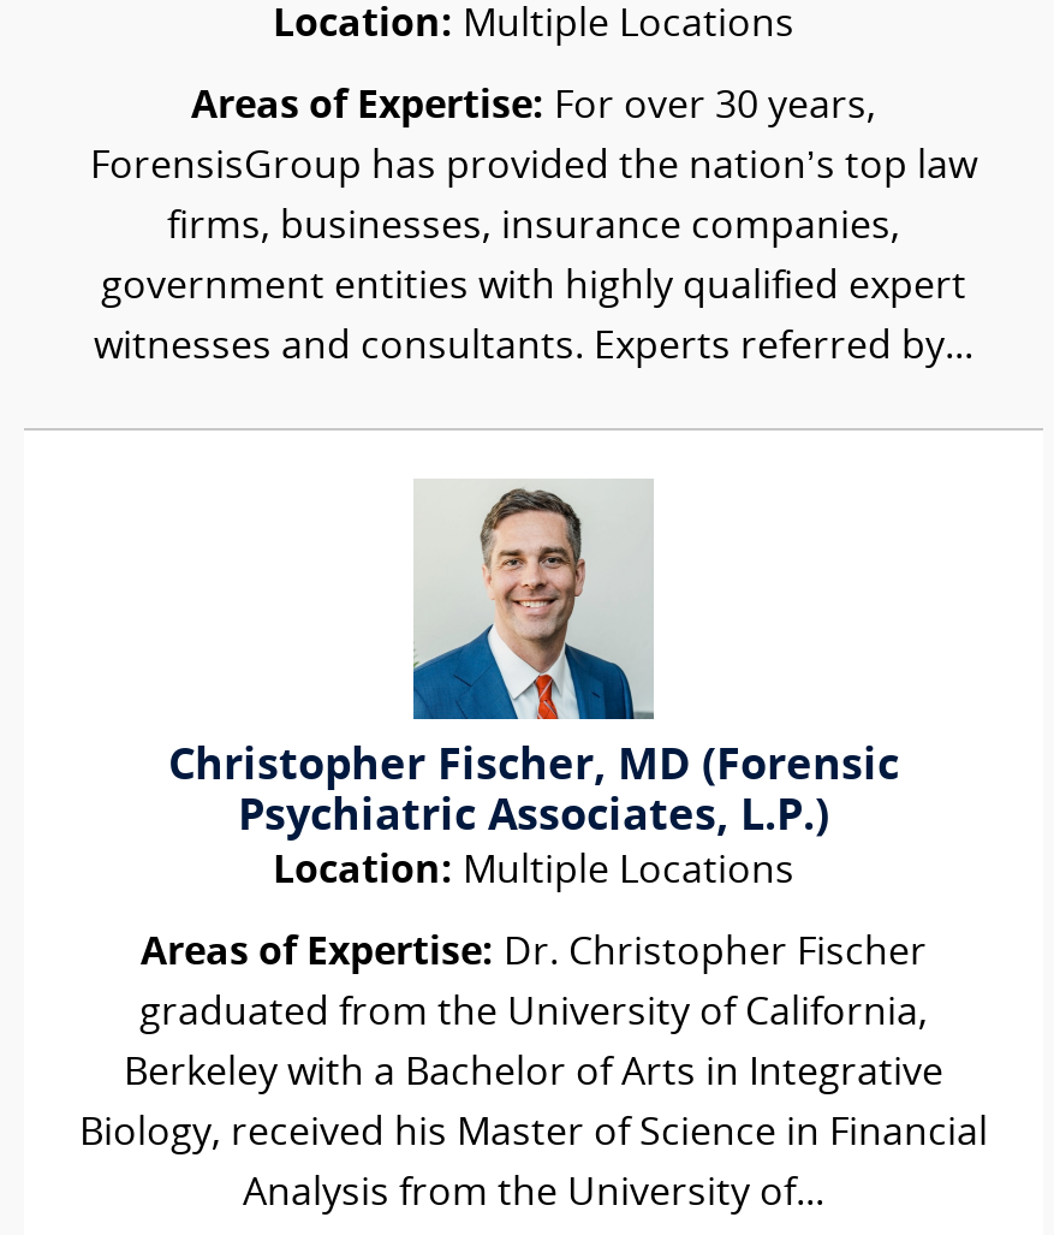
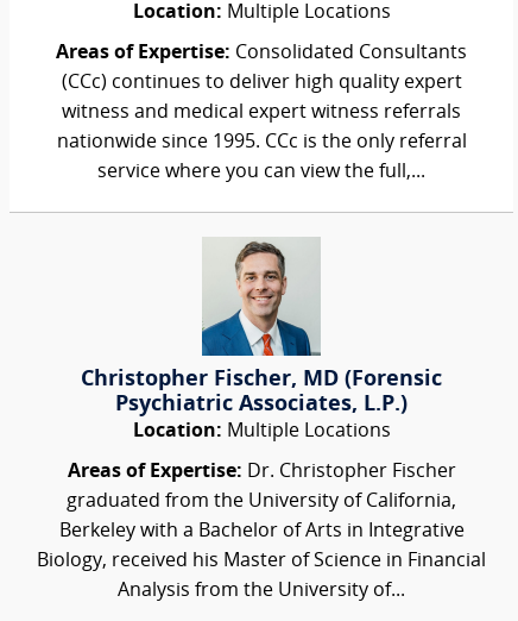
- Areas of Expertise: For over 30 years,
+ Areas of Expertise: Consolidated Consultants

- ForensisGroup has provided the nation’s top law
+ (CCc) continues to deliver high quality expert

- firms, businesses, insurance companies,
+ witness and medical expert witness referrals

- government entities with highly qualified expert
+ nationwide since 1995. CCc is the only referral

- witnesses and consultants. Experts referred by...
+ service where you can view the full,...
